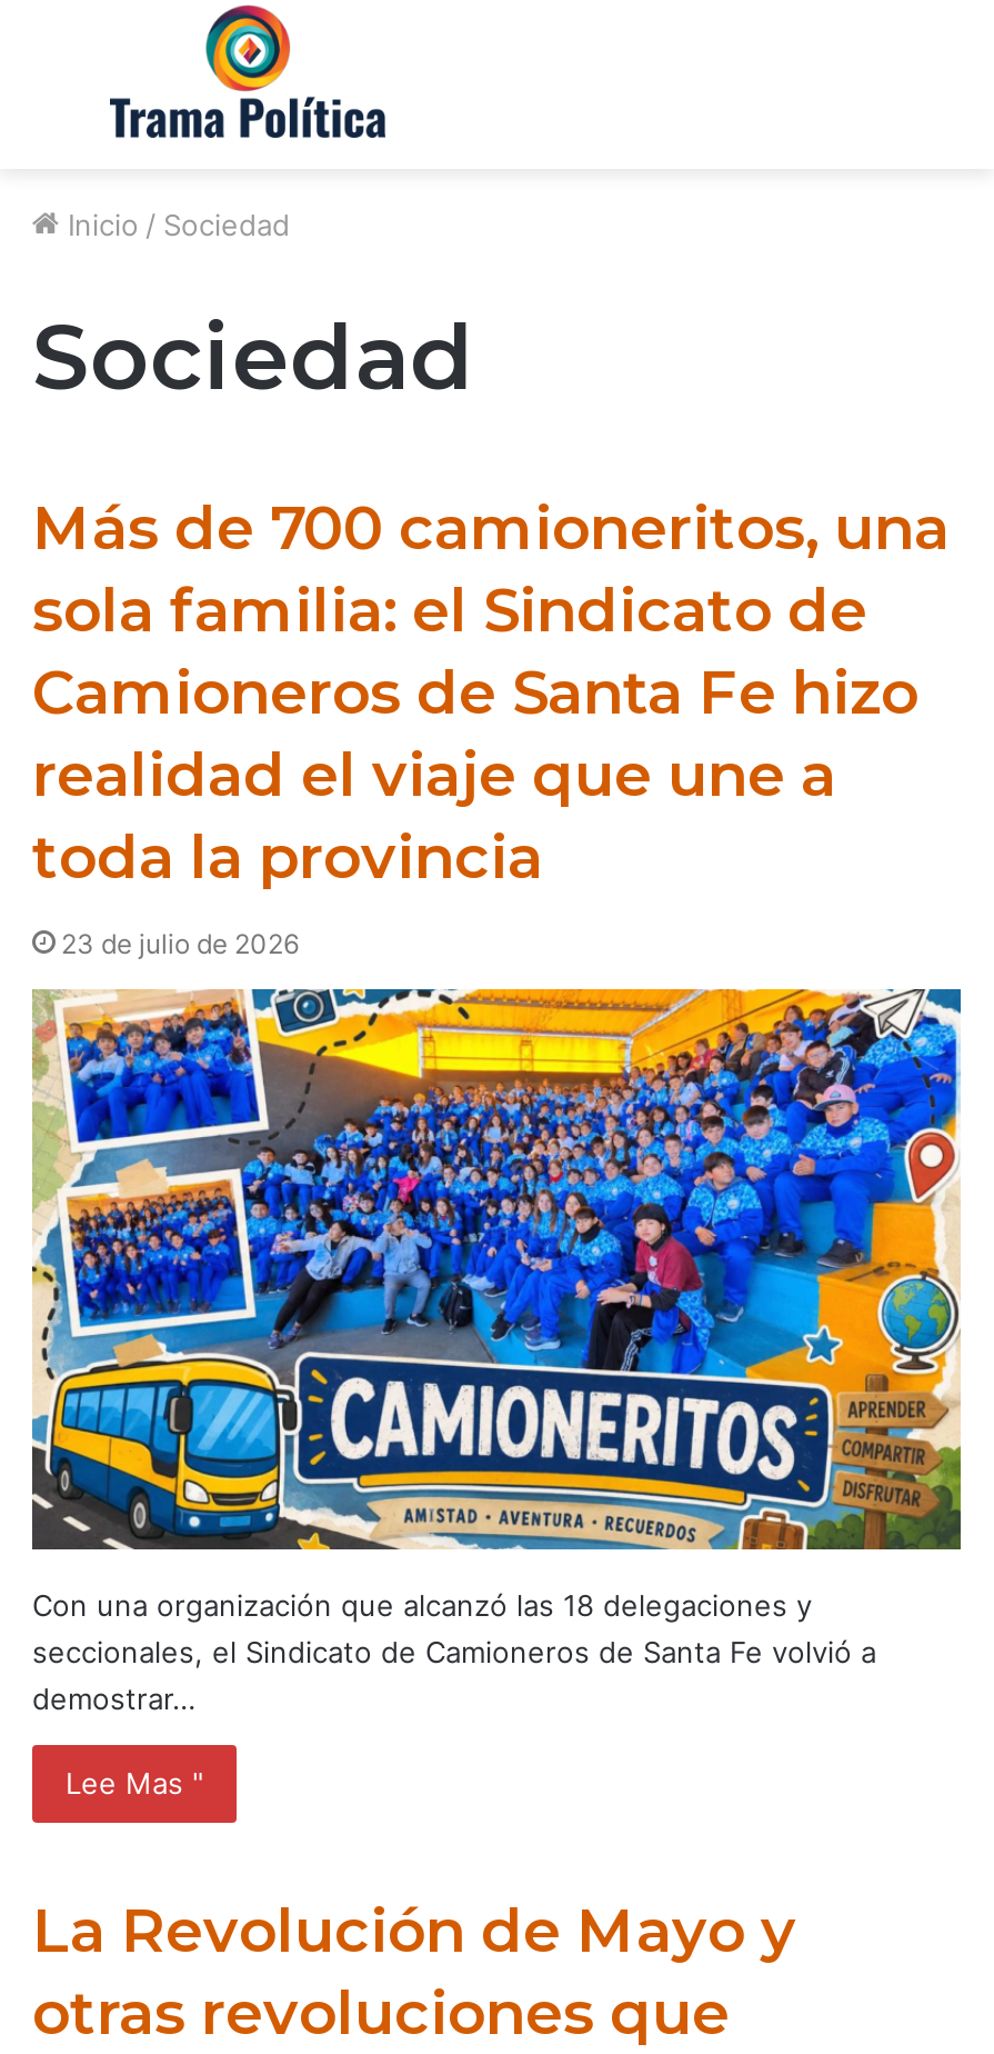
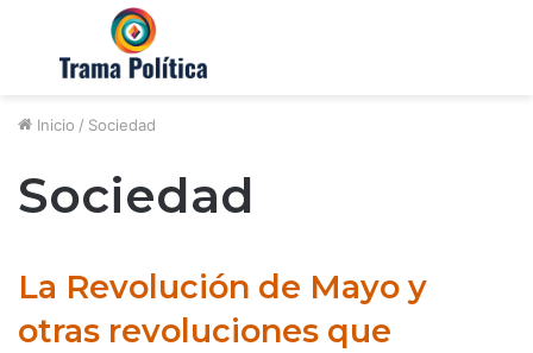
- Más de 700 camioneritos, una
- sola familia: el Sindicato de
- Camioneros de Santa Fe hizo
- realidad el viaje que une a
- toda la provincia
- 23 de julio de 2026

- [image]
- Con una organización que alcanzó las 18 delegaciones y
- seccionales, el Sindicato de Camioneros de Santa Fe volvió a
- demostrar…
- Lee Mas "
